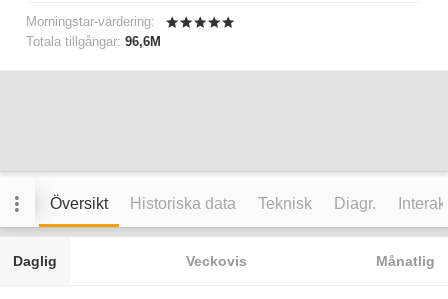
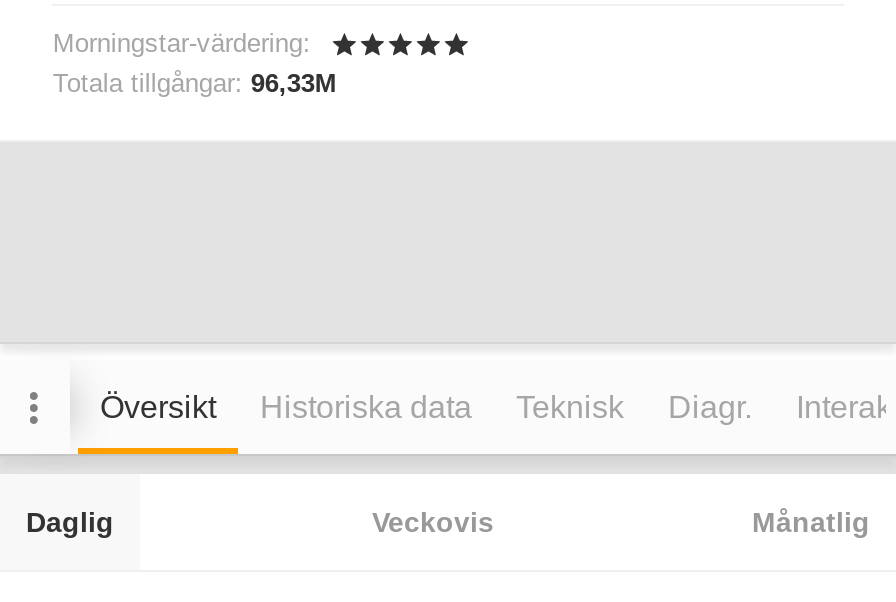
- Totala tillgångar: 96,6M
+ Totala tillgångar: 96,33M
